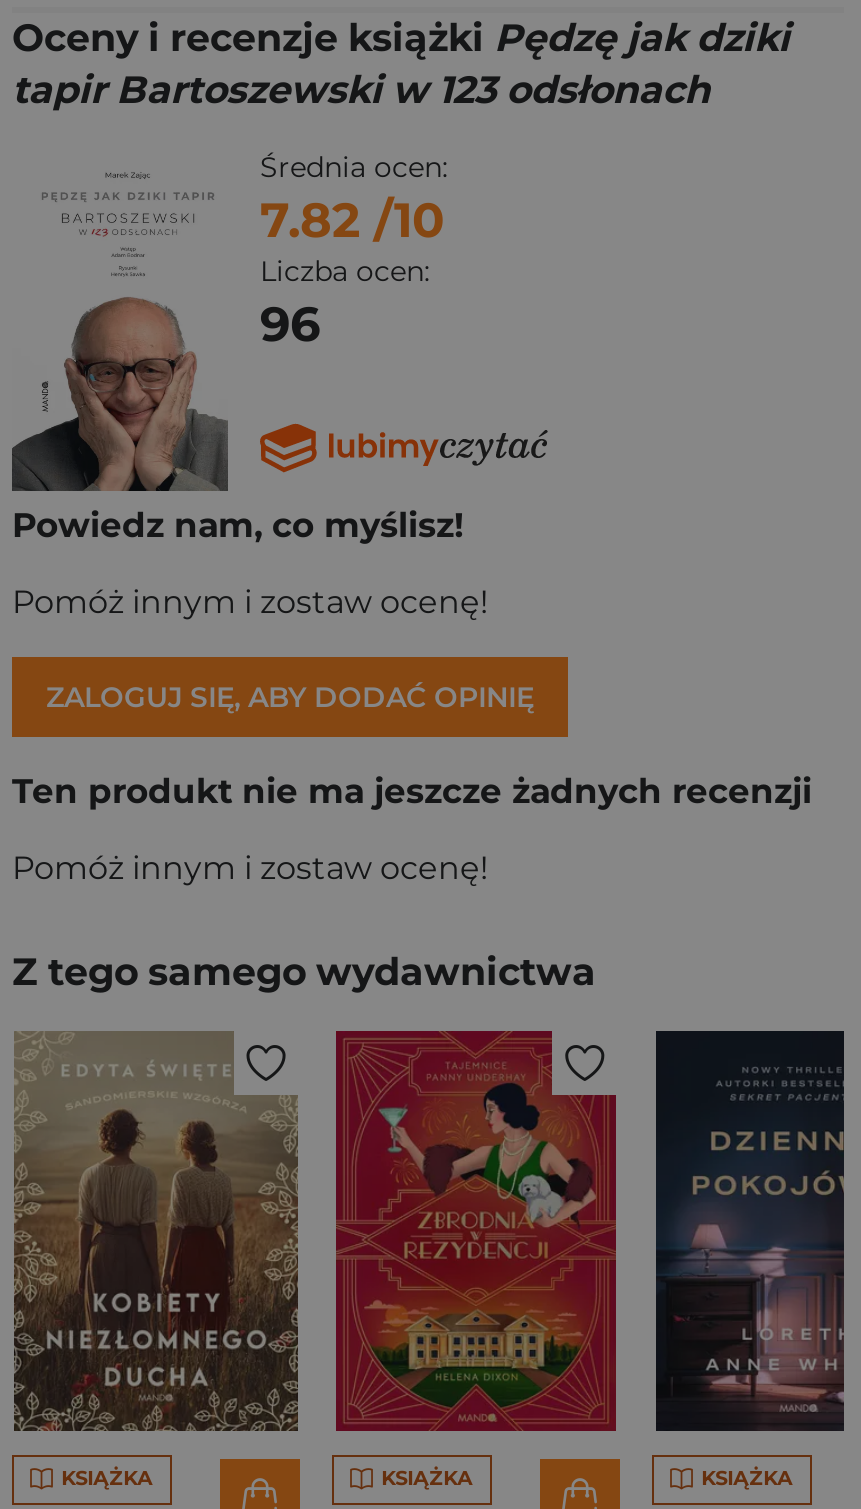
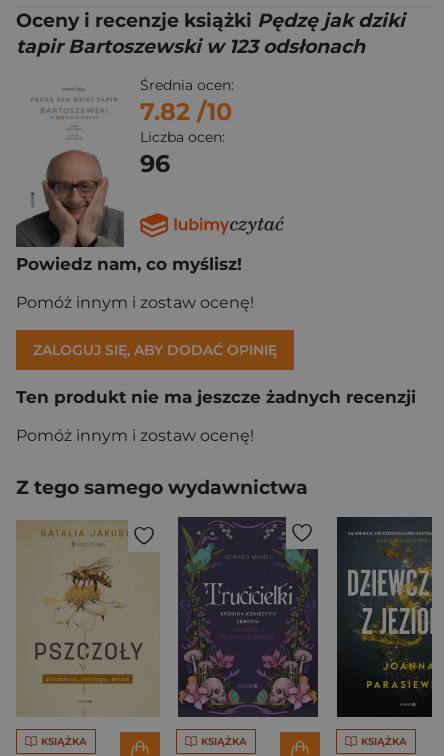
- [image]
+ [image]

- [image]
+ [image]

- [image]
+ [image]
